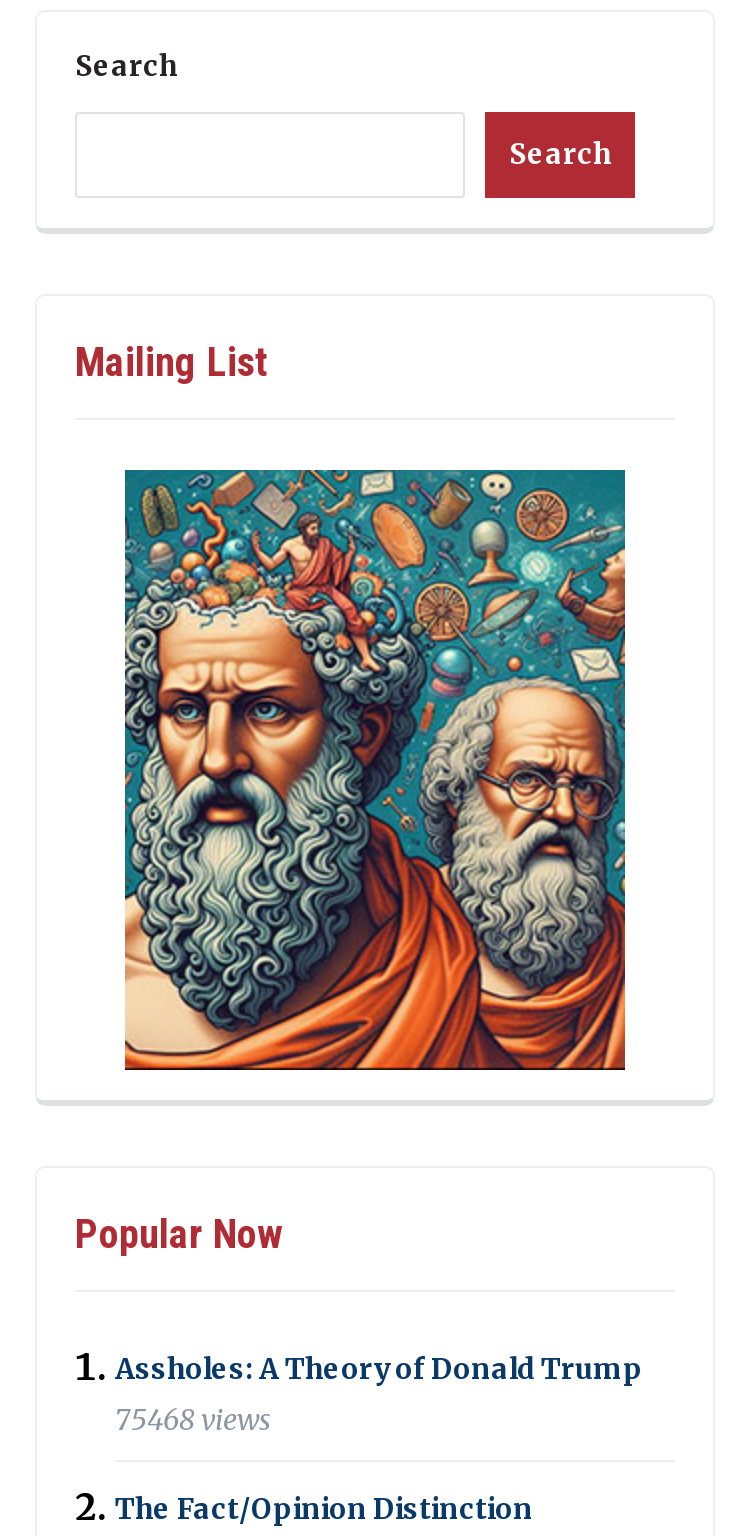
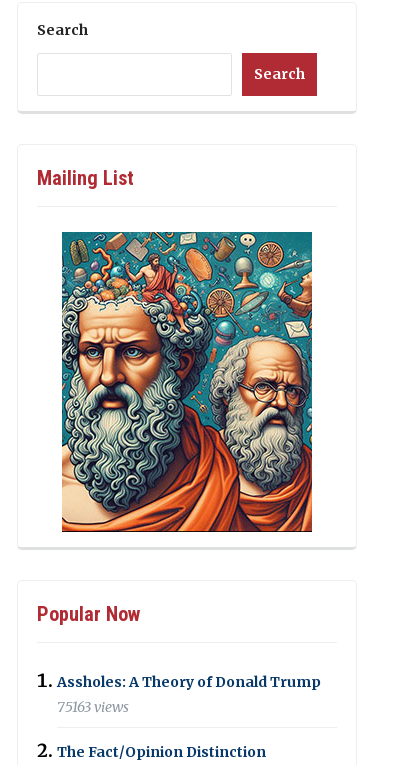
- 75468 views
+ 75163 views
